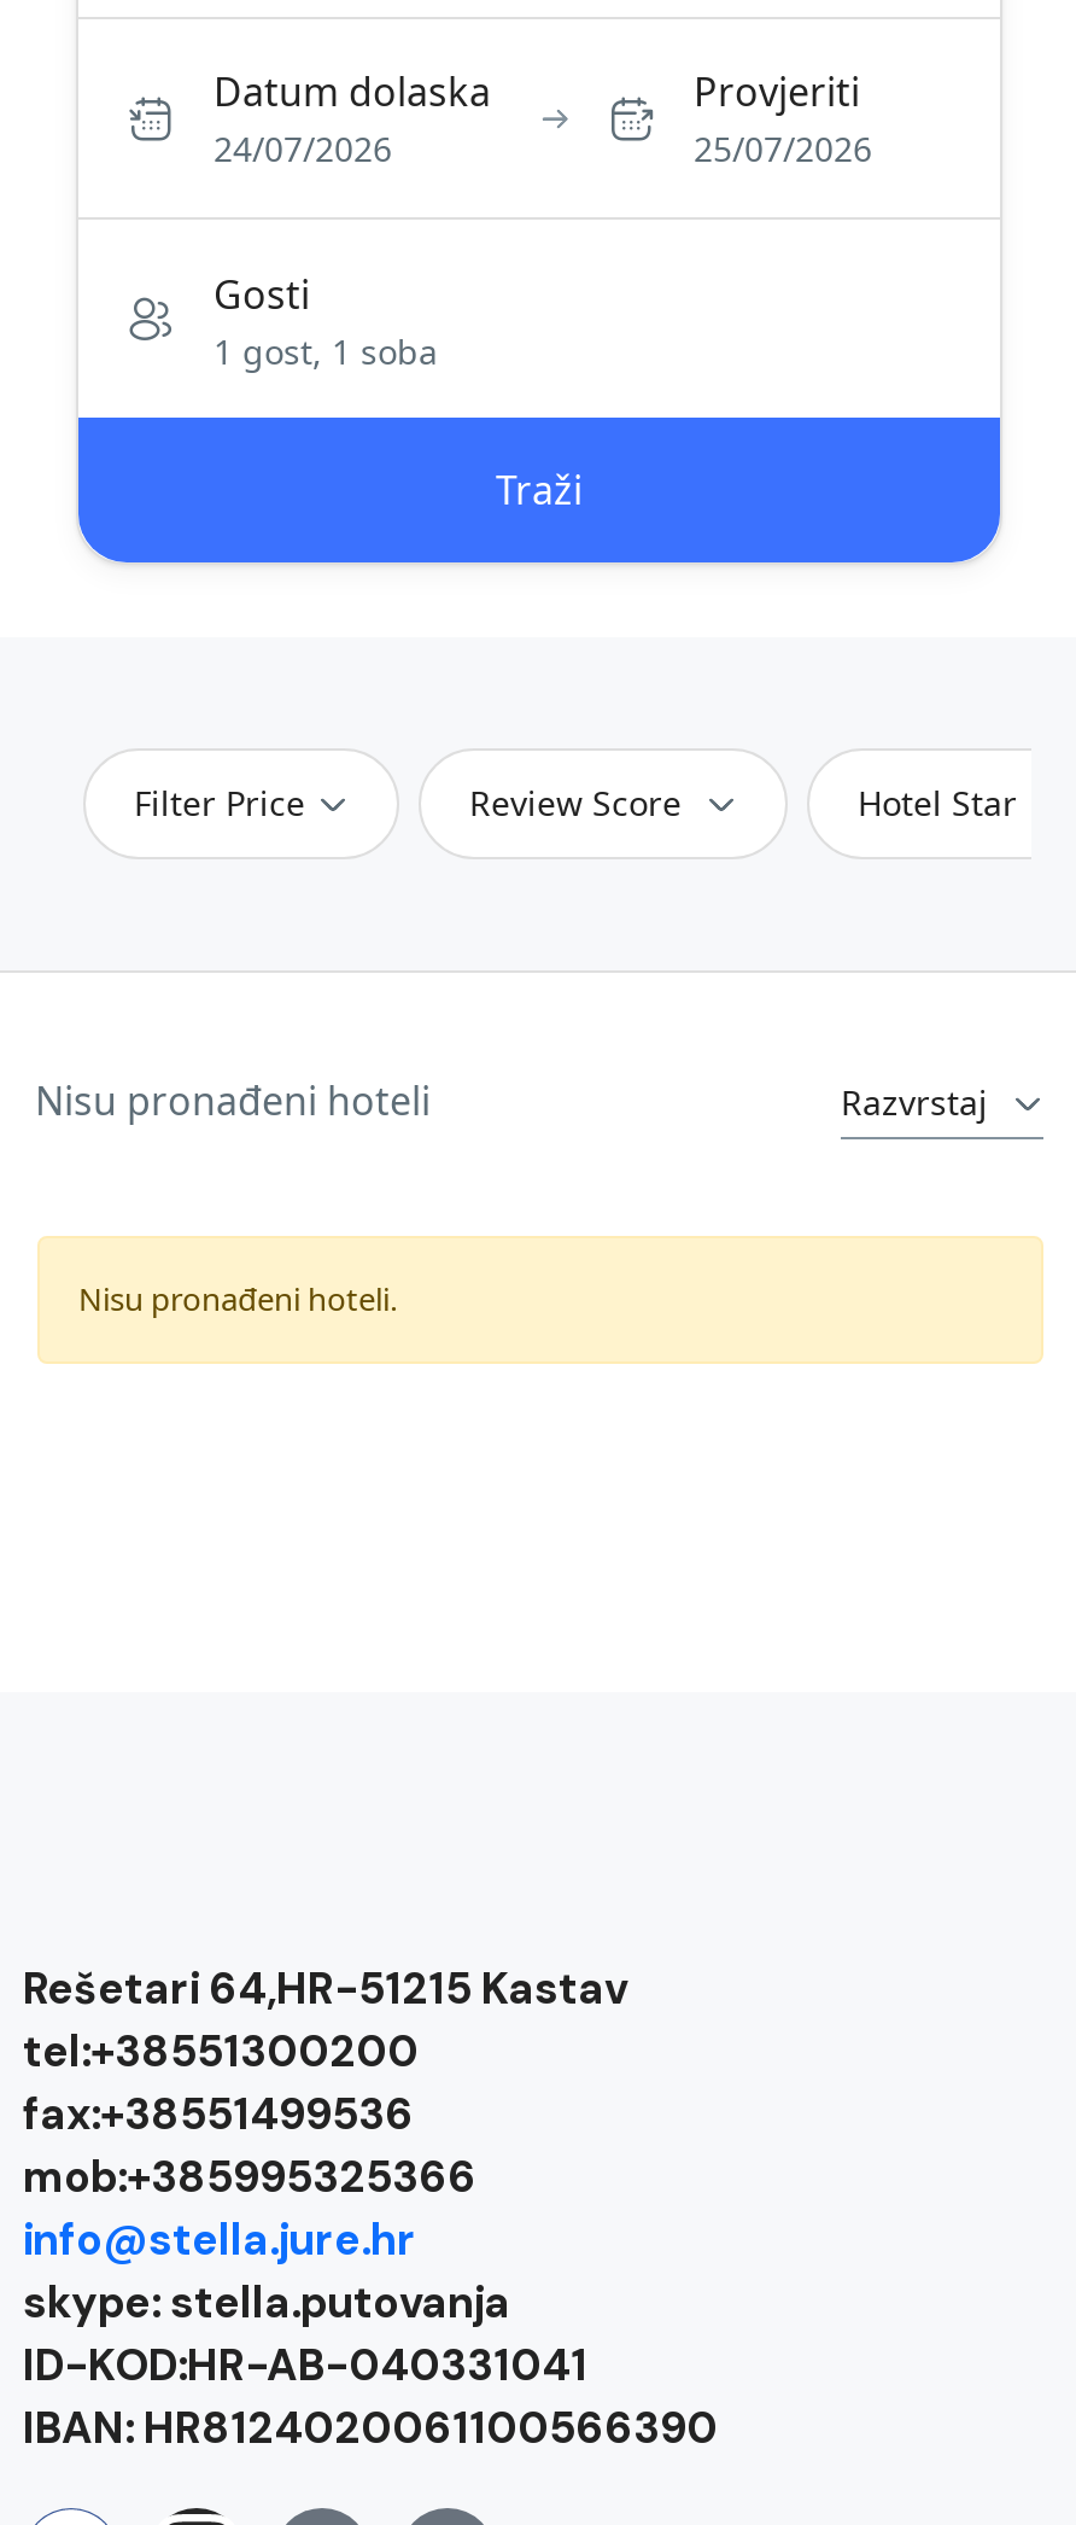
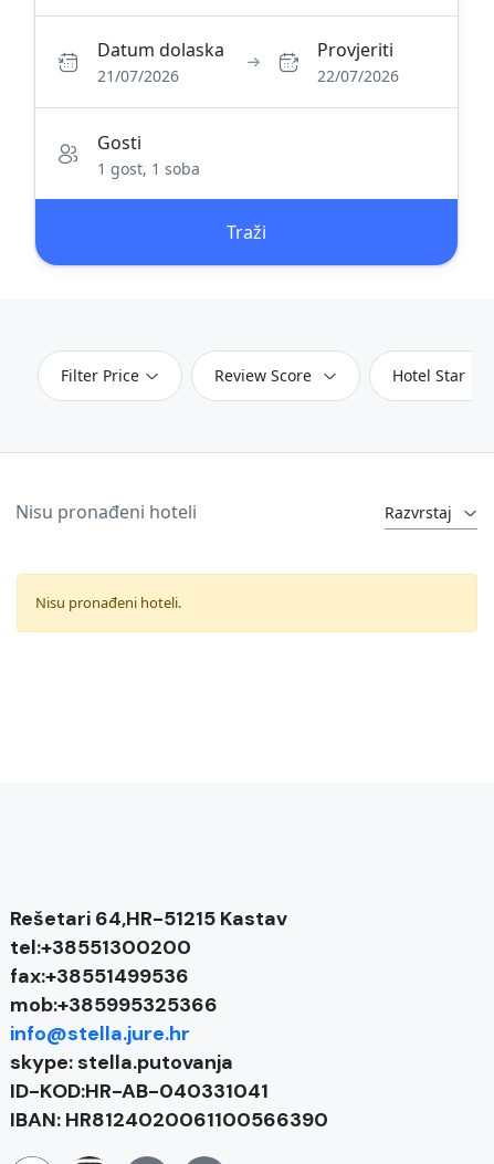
- 24/07/2026
+ 21/07/2026

- 25/07/2026
+ 22/07/2026
